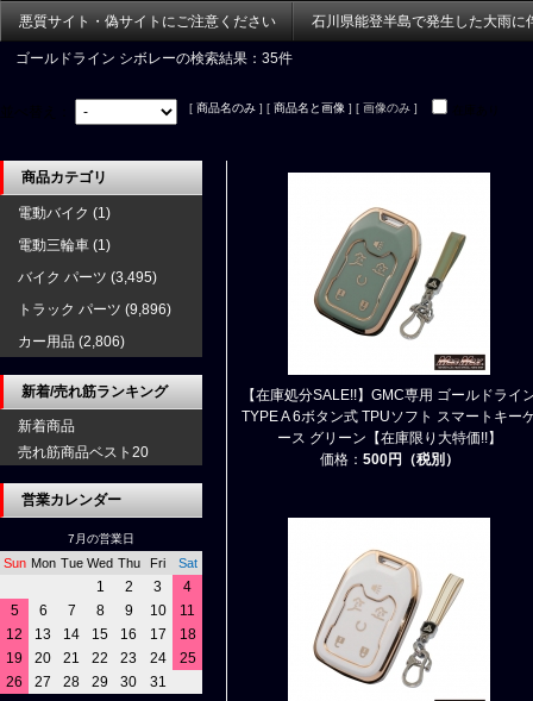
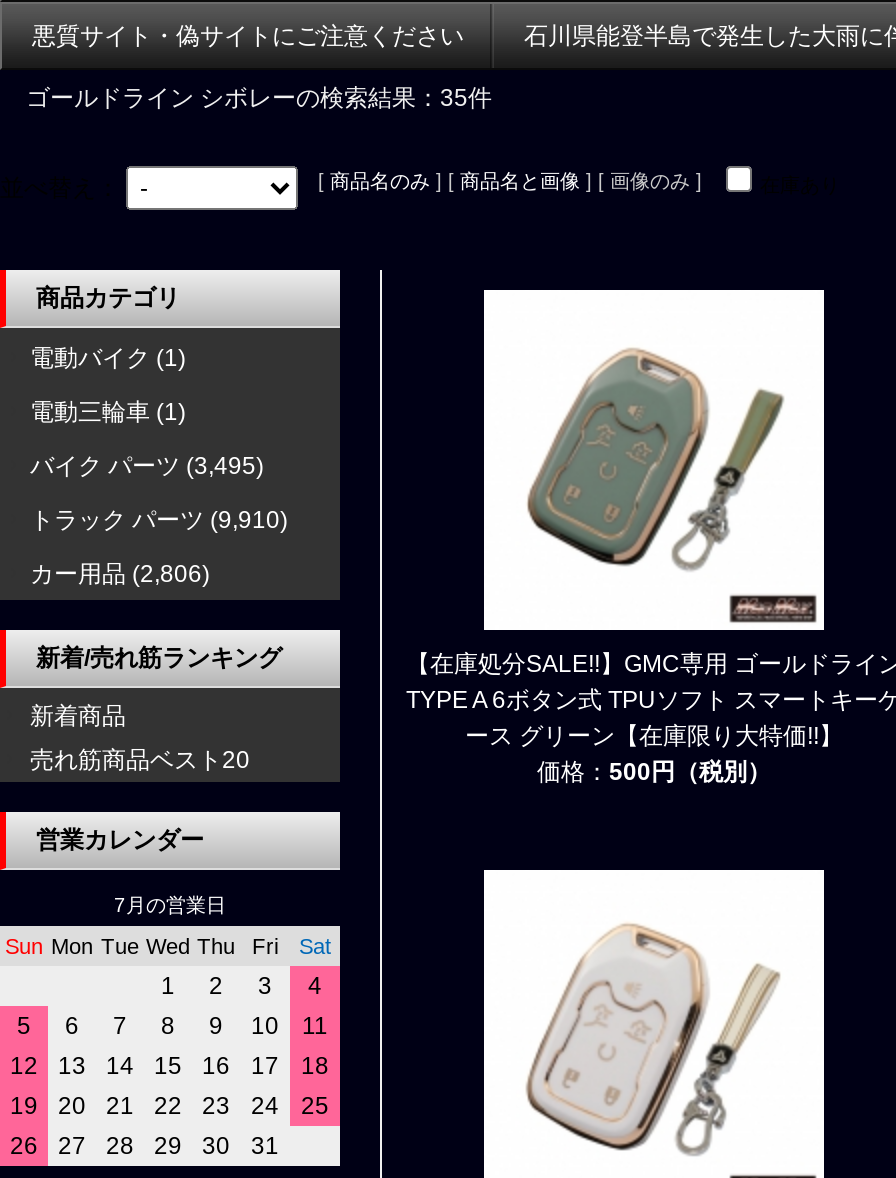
- トラック パーツ (9,896)
+ トラック パーツ (9,910)
